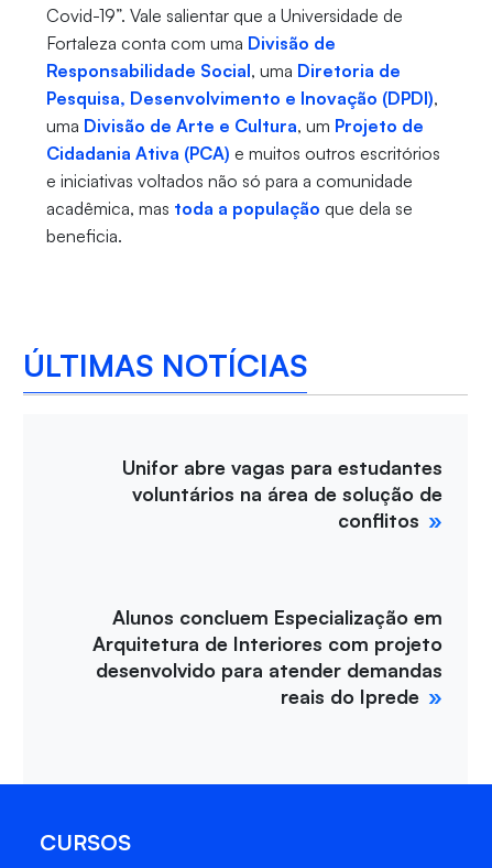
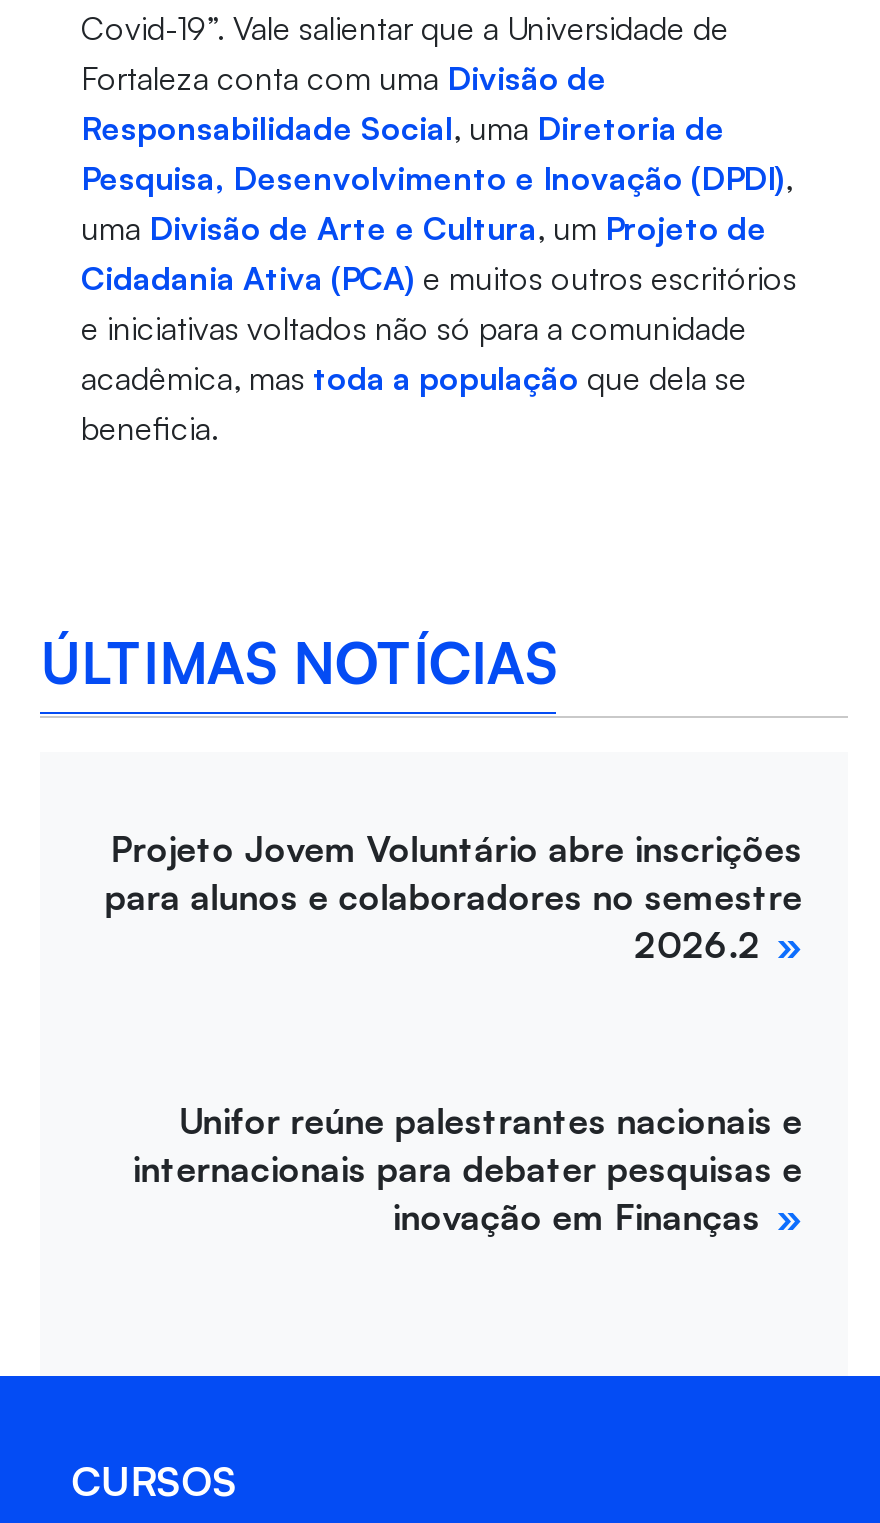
- Unifor abre vagas para estudantes
- voluntários na área de solução de
- conflitos
+ Projeto Jovem Voluntário abre inscrições
+ para alunos e colaboradores no semestre
+ 2026.2

- Alunos concluem Especialização em
- Arquitetura de Interiores com projeto
- desenvolvido para atender demandas
- reais do Iprede
+ Unifor reúne palestrantes nacionais e
+ internacionais para debater pesquisas e
+ inovação em Finanças
